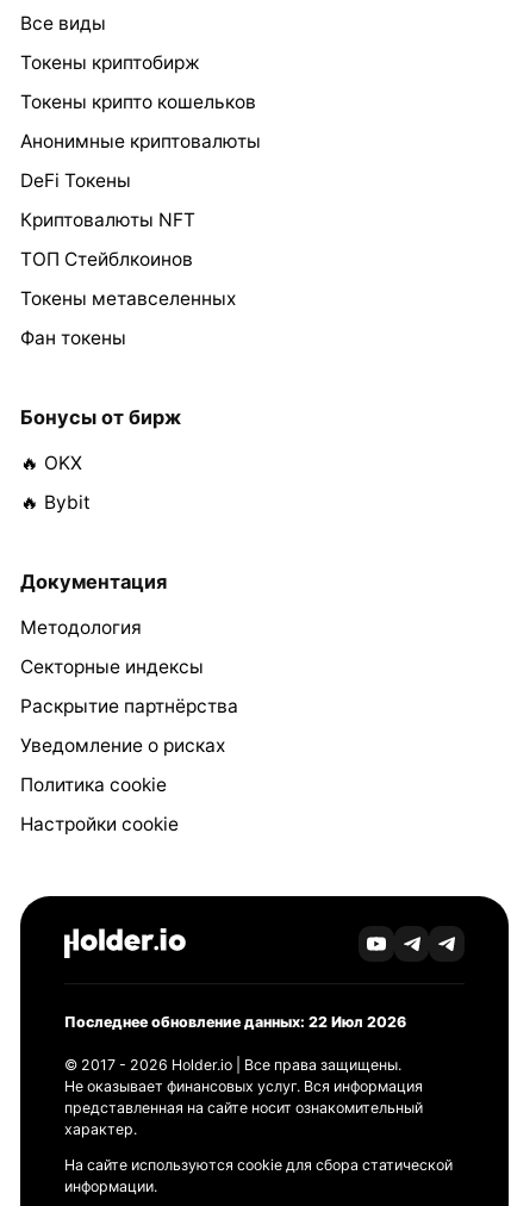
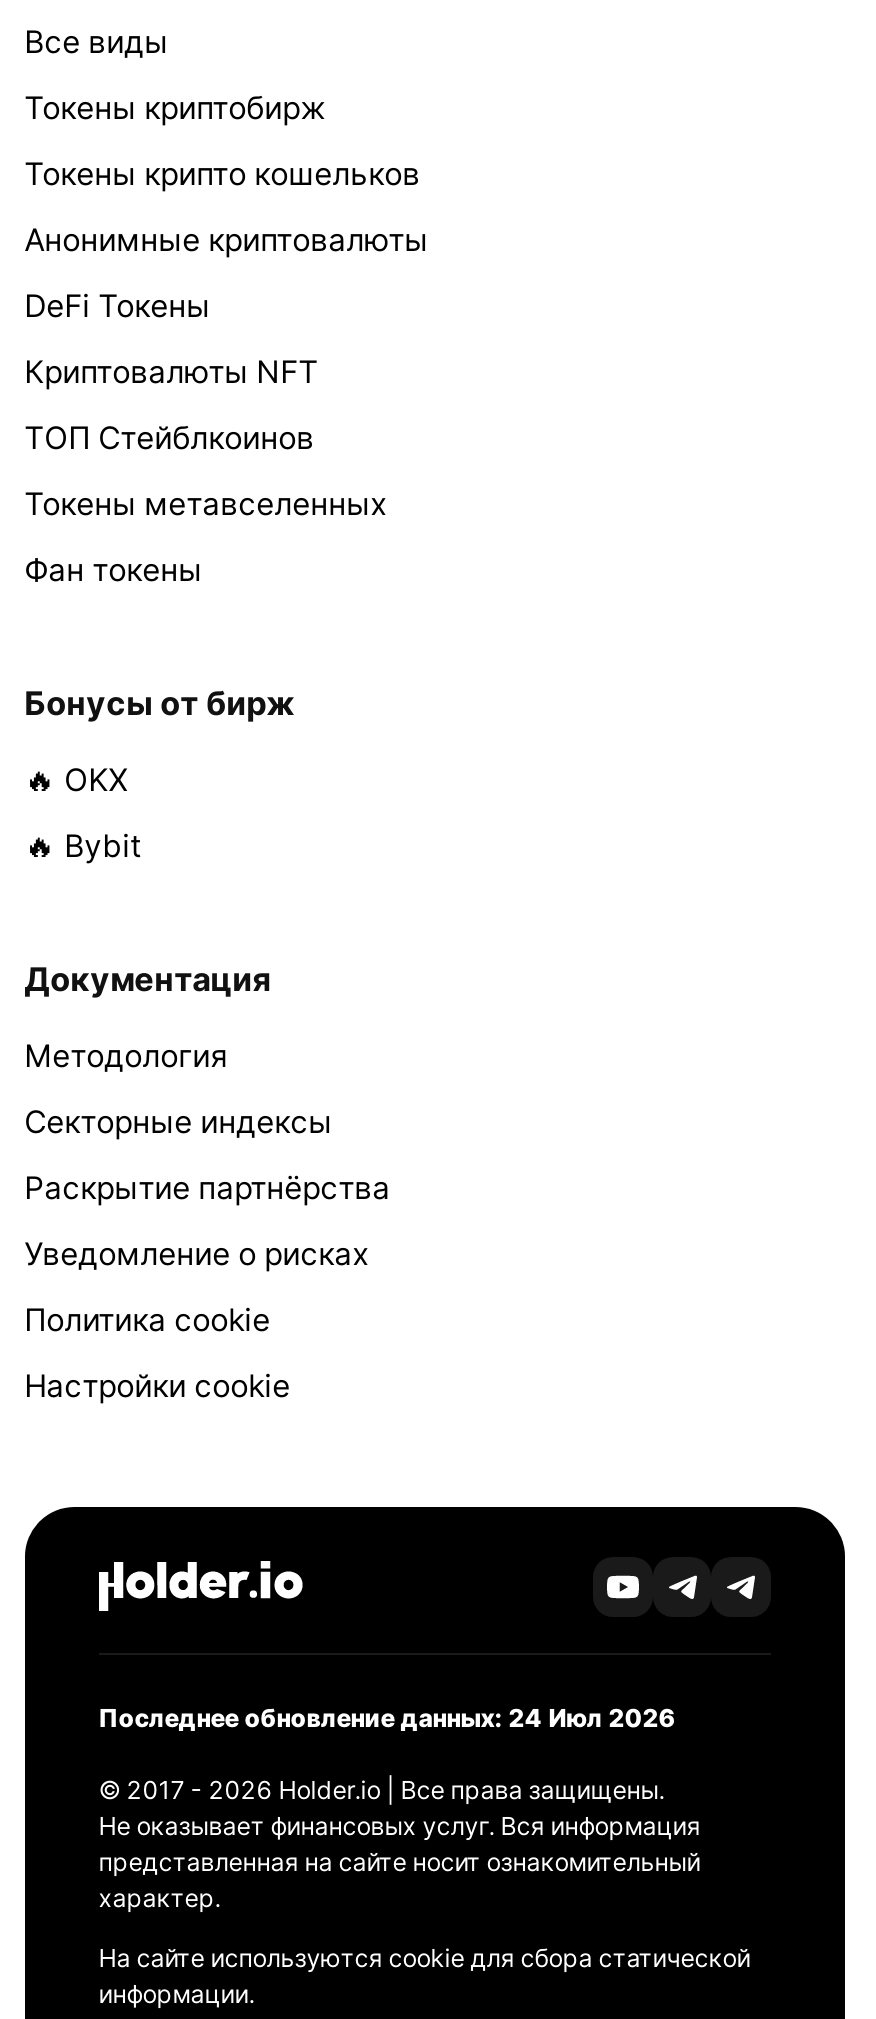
- Последнее обновление данных: 22 Июл 2026
+ Последнее обновление данных: 24 Июл 2026
